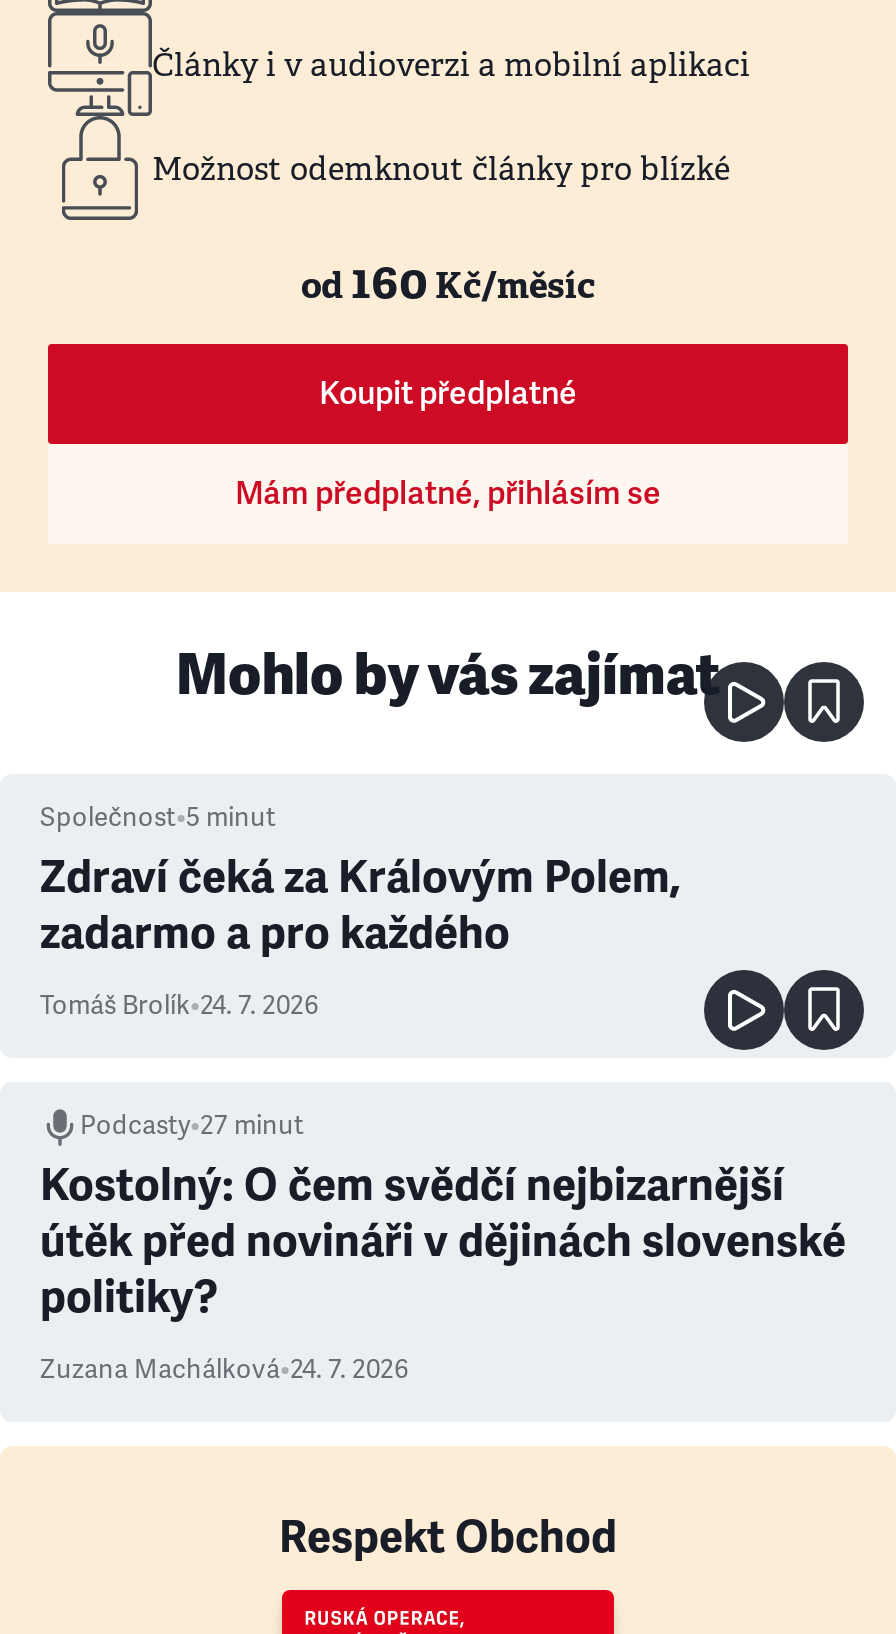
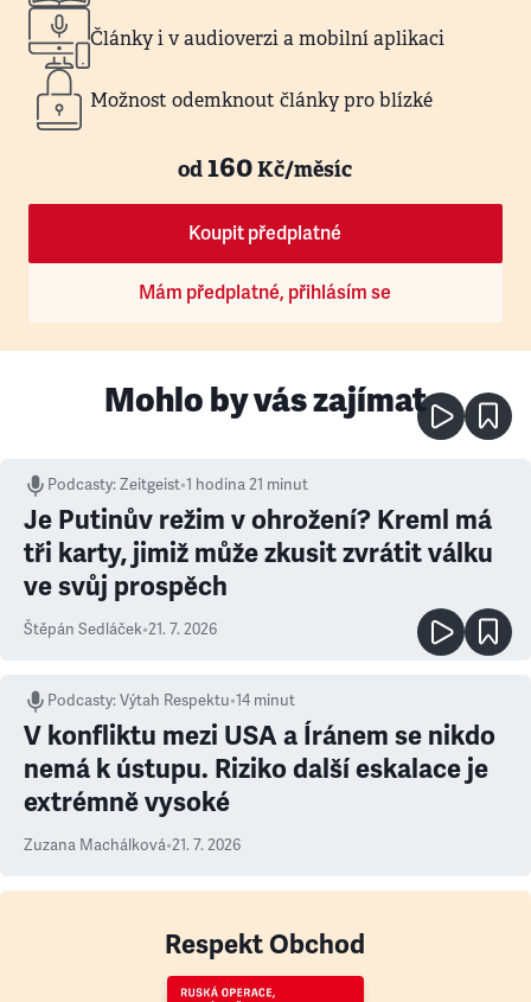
- Společnost•5 minut
- Zdraví čeká za Královým Polem,
- zadarmo a pro každého
+ Podcasty: Zeitgeist•1 hodina 21 minut
+ Je Putinův režim v ohrožení? Kreml má
+ tři karty, jimiž může zkusit zvrátit válku
+ ve svůj prospěch

- Tomáš Brolík•24. 7. 2026
+ Štěpán Sedláček•21. 7. 2026

- Podcasty•27 minut
- Kostolný: O čem svědčí nejbizarnější
- útěk před novináři v dějinách slovenské
- politiky?
+ Podcasty: Výtah Respektu•14 minut
+ V konfliktu mezi USA a Íránem se nikdo
+ nemá k ústupu. Riziko další eskalace je
+ extrémně vysoké

- Zuzana Machálková•24. 7. 2026
+ Zuzana Machálková•21. 7. 2026
